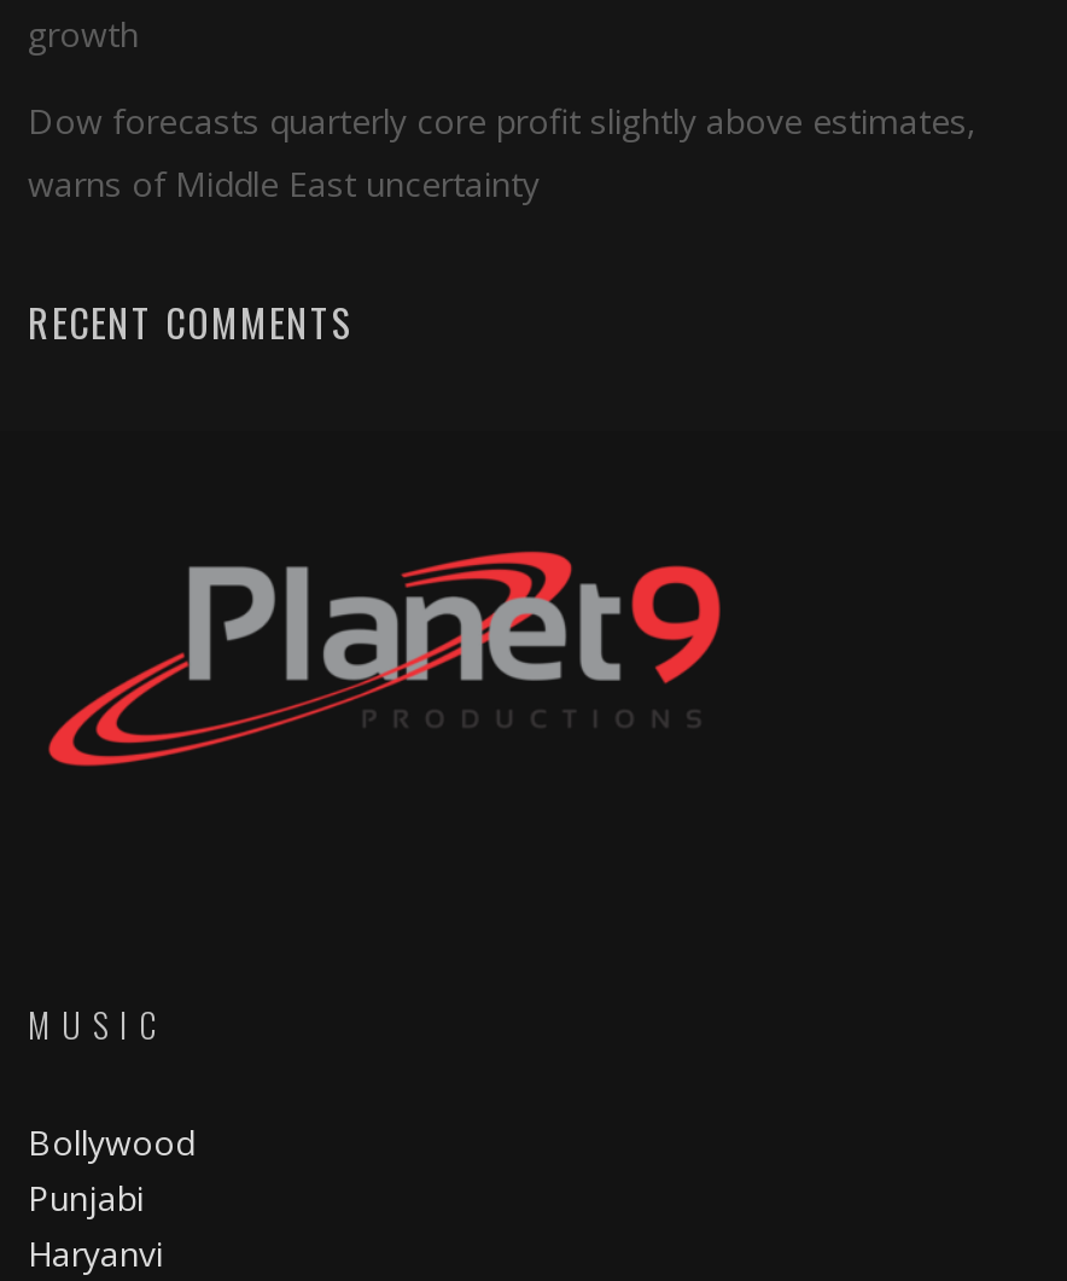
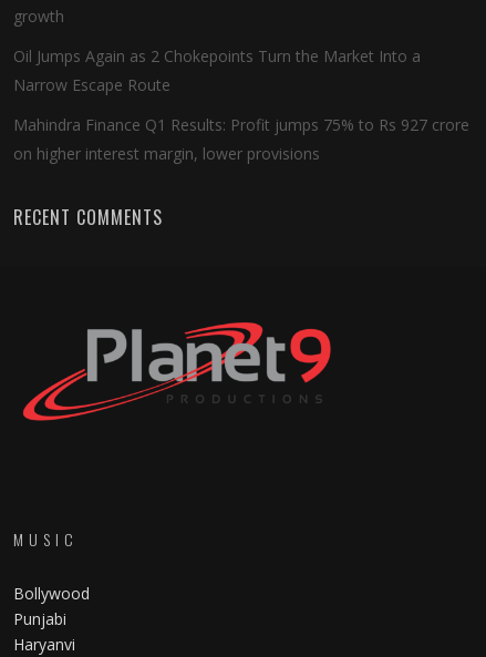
- Dow forecasts quarterly core profit slightly above estimates,
- warns of Middle East uncertainty
+ Oil Jumps Again as 2 Chokepoints Turn the Market Into a
+ Narrow Escape Route
+ Mahindra Finance Q1 Results: Profit jumps 75% to Rs 927 crore
+ on higher interest margin, lower provisions
